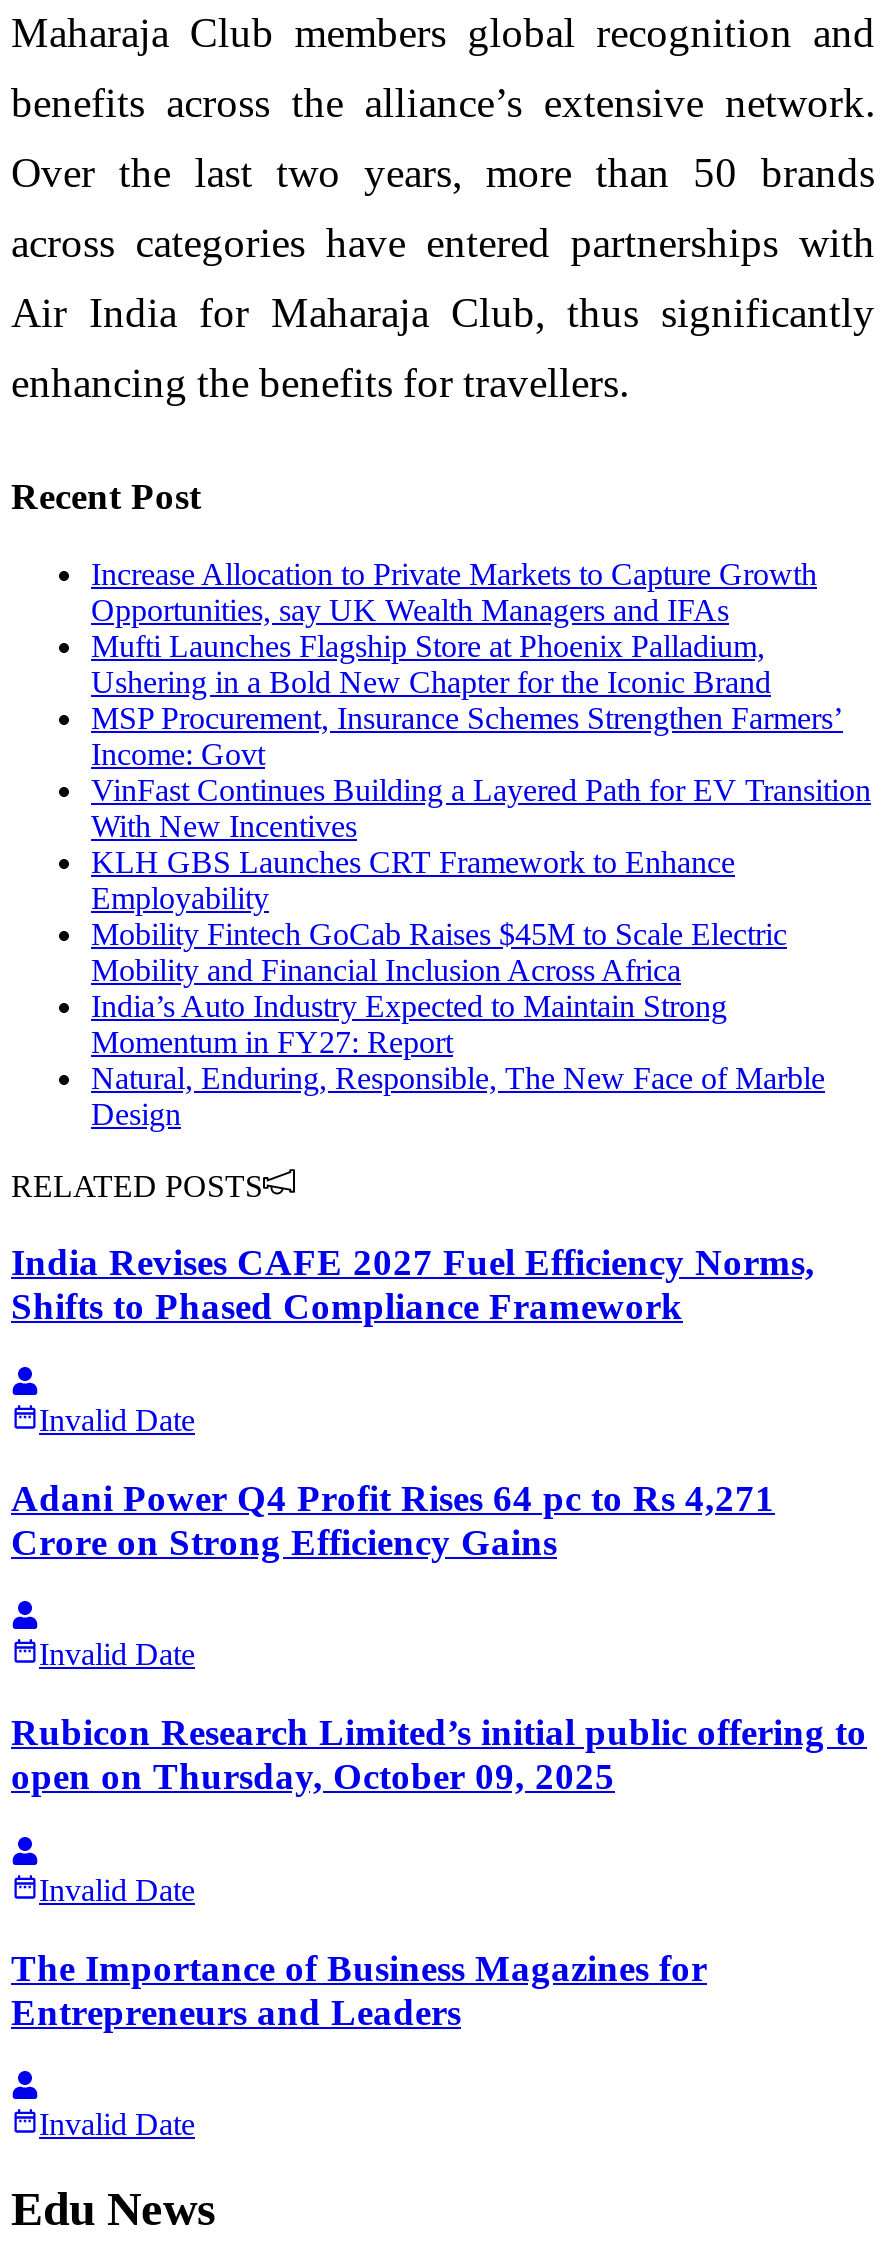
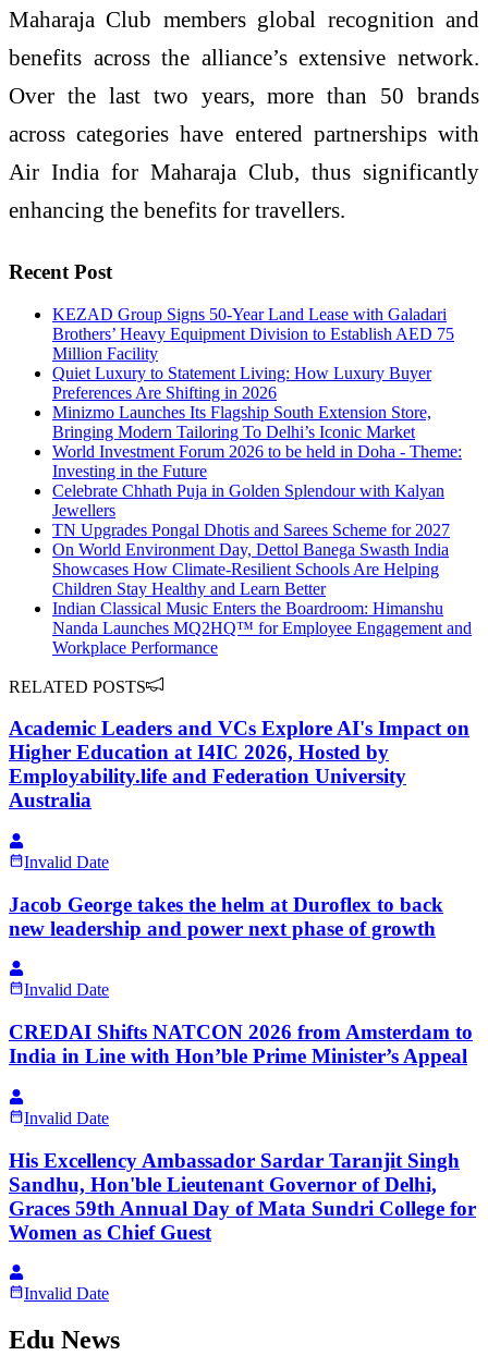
- Increase Allocation to Private Markets to Capture Growth
- Opportunities, say UK Wealth Managers and IFAs
- Mufti Launches Flagship Store at Phoenix Palladium,
- Ushering in a Bold New Chapter for the Iconic Brand
- MSP Procurement, Insurance Schemes Strengthen Farmers’
- Income: Govt
- VinFast Continues Building a Layered Path for EV Transition
- With New Incentives
- KLH GBS Launches CRT Framework to Enhance
- Employability
- Mobility Fintech GoCab Raises $45M to Scale Electric
- Mobility and Financial Inclusion Across Africa
- India’s Auto Industry Expected to Maintain Strong
- Momentum in FY27: Report
- Natural, Enduring, Responsible, The New Face of Marble
- Design
+ KEZAD Group Signs 50-Year Land Lease with Galadari
+ Brothers’ Heavy Equipment Division to Establish AED 75
+ Million Facility
+ Quiet Luxury to Statement Living: How Luxury Buyer
+ Preferences Are Shifting in 2026
+ Minizmo Launches Its Flagship South Extension Store,
+ Bringing Modern Tailoring To Delhi’s Iconic Market
+ World Investment Forum 2026 to be held in Doha - Theme:
+ Investing in the Future
+ Celebrate Chhath Puja in Golden Splendour with Kalyan
+ Jewellers
+ TN Upgrades Pongal Dhotis and Sarees Scheme for 2027
+ On World Environment Day, Dettol Banega Swasth India
+ Showcases How Climate-Resilient Schools Are Helping
+ Children Stay Healthy and Learn Better
+ Indian Classical Music Enters the Boardroom: Himanshu
+ Nanda Launches MQ2HQ™ for Employee Engagement and
+ Workplace Performance

- India Revises CAFE 2027 Fuel Efficiency Norms,
- Shifts to Phased Compliance Framework
+ Academic Leaders and VCs Explore AI's Impact on
+ Higher Education at I4IC 2026, Hosted by
+ Employability.life and Federation University
+ Australia

- Adani Power Q4 Profit Rises 64 pc to Rs 4,271
- Crore on Strong Efficiency Gains
+ Jacob George takes the helm at Duroflex to back
+ new leadership and power next phase of growth

- Rubicon Research Limited’s initial public offering to
- open on Thursday, October 09, 2025
+ CREDAI Shifts NATCON 2026 from Amsterdam to
+ India in Line with Hon’ble Prime Minister’s Appeal

- The Importance of Business Magazines for
- Entrepreneurs and Leaders
+ His Excellency Ambassador Sardar Taranjit Singh
+ Sandhu, Hon'ble Lieutenant Governor of Delhi,
+ Graces 59th Annual Day of Mata Sundri College for
+ Women as Chief Guest
